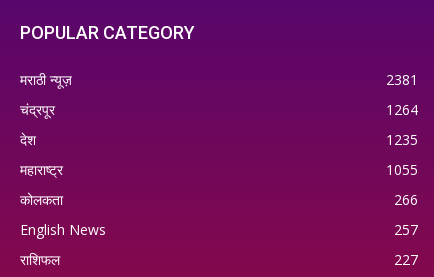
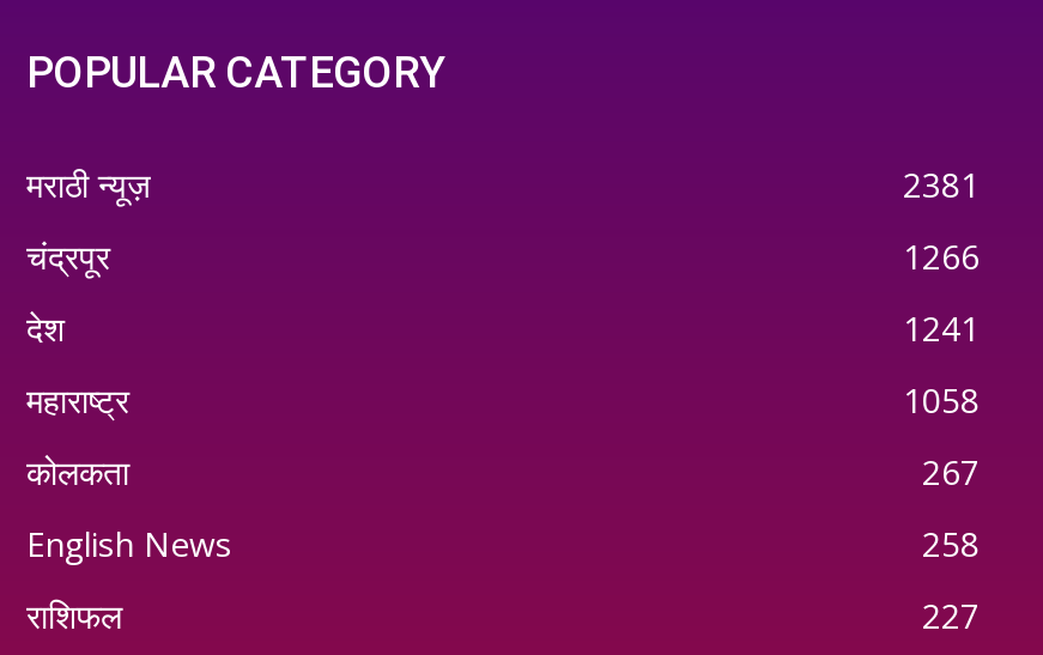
- 1264
+ 1266

- 1235
+ 1241

- 1055
+ 1058

- 266
+ 267

- 257
+ 258
